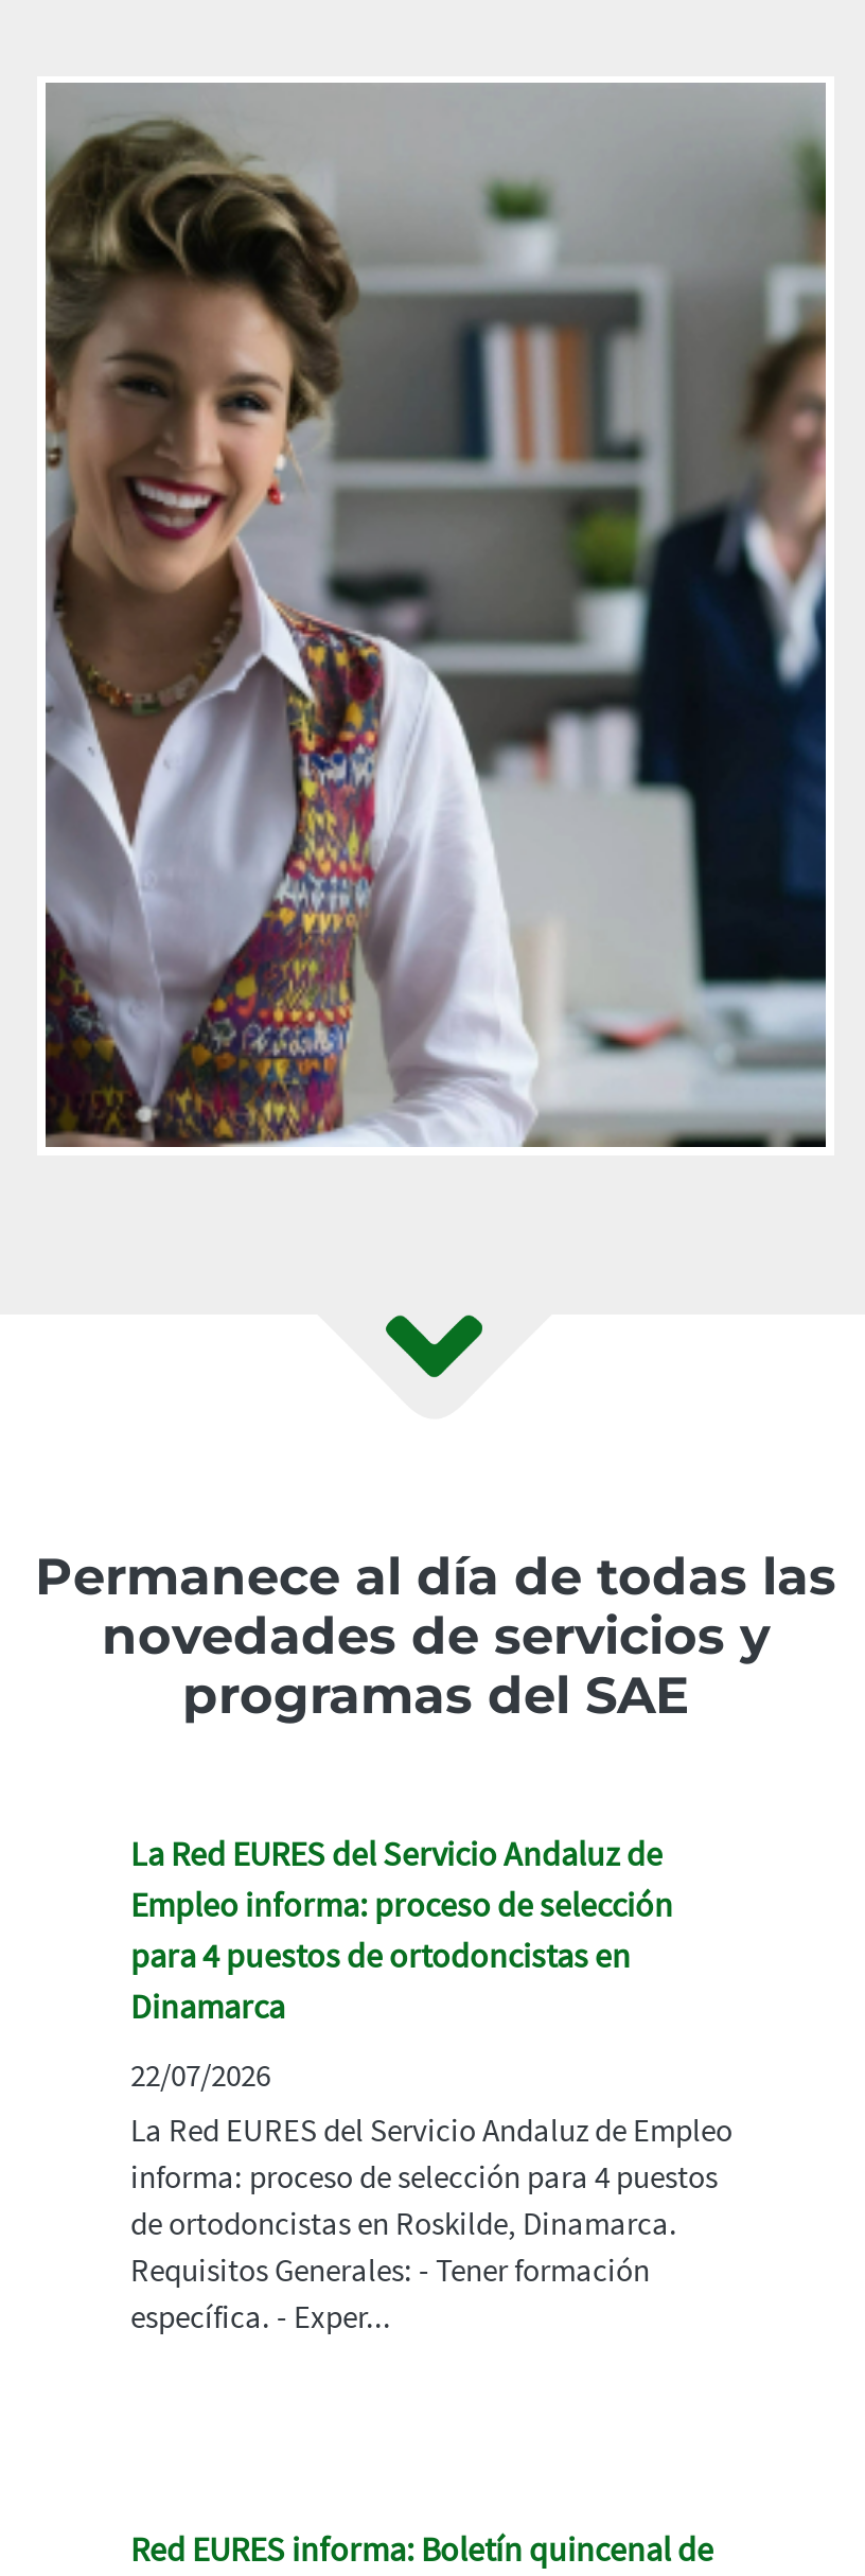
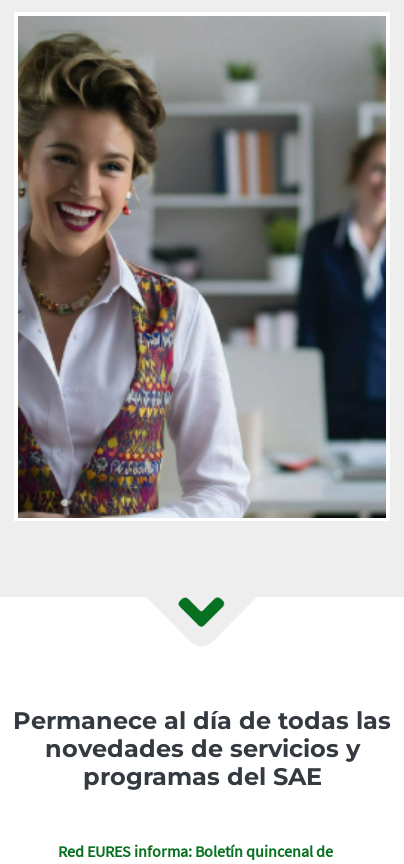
- La Red EURES del Servicio Andaluz de
- Empleo informa: proceso de selección
- para 4 puestos de ortodoncistas en
- Dinamarca
- 22/07/2026
- La Red EURES del Servicio Andaluz de Empleo
- informa: proceso de selección para 4 puestos
- de ortodoncistas en Roskilde, Dinamarca.
- Requisitos Generales: - Tener formación
- específica. - Exper...
